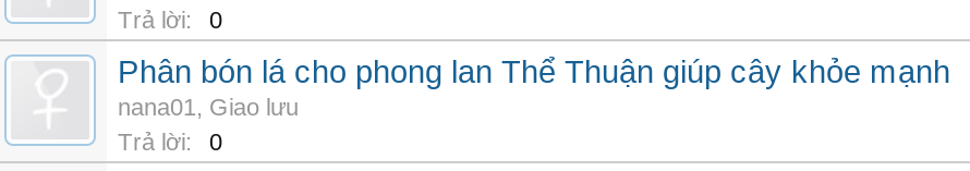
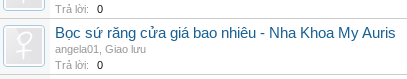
- Phân bón lá cho phong lan Thể Thuận giúp cây khỏe mạnh
- nana01, Giao lưu
+ Bọc sứ răng cửa giá bao nhiêu - Nha Khoa My Auris
+ angela01, Giao lưu
